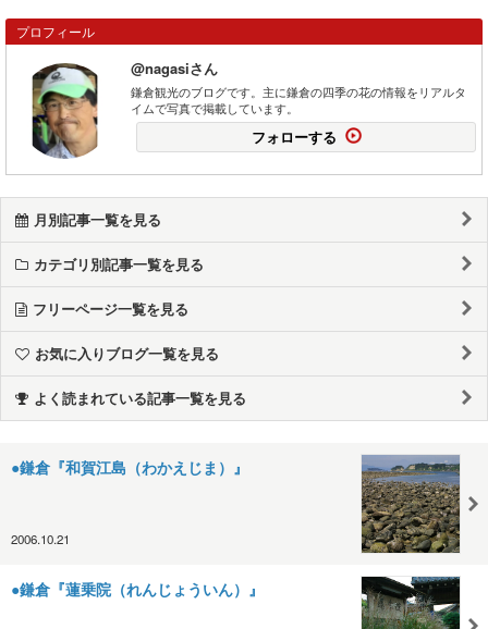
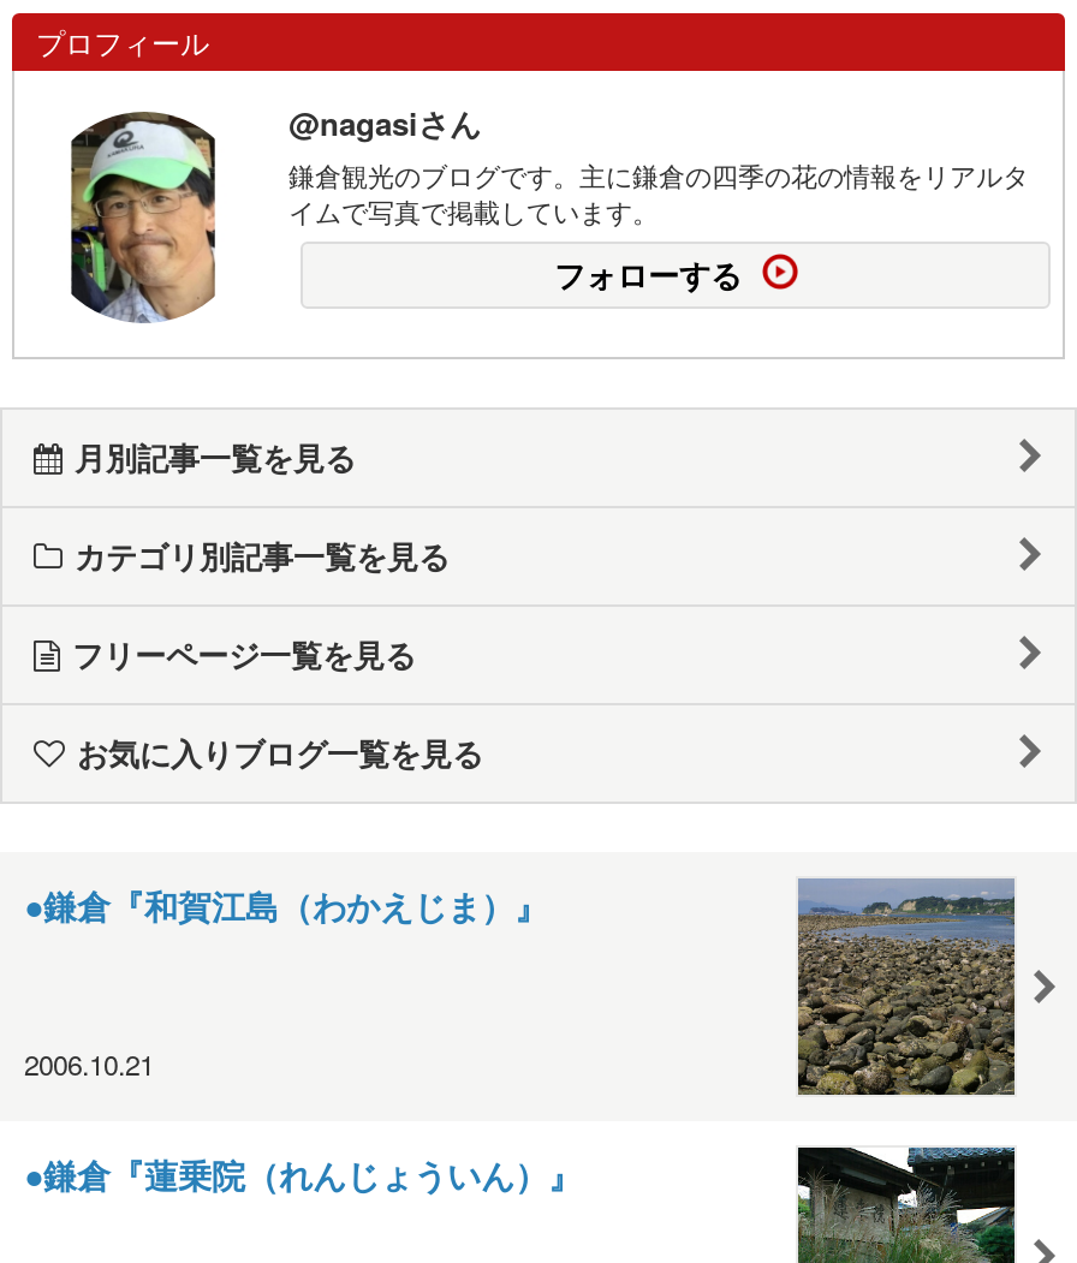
- よく読まれている記事一覧を見る
